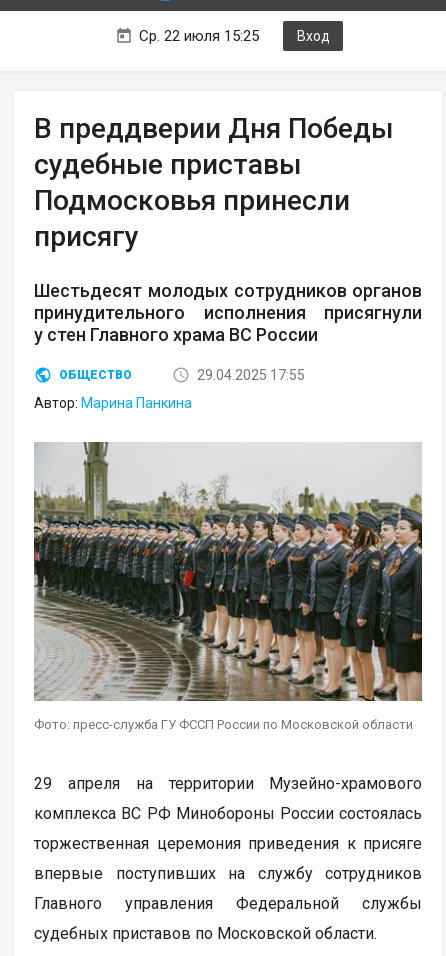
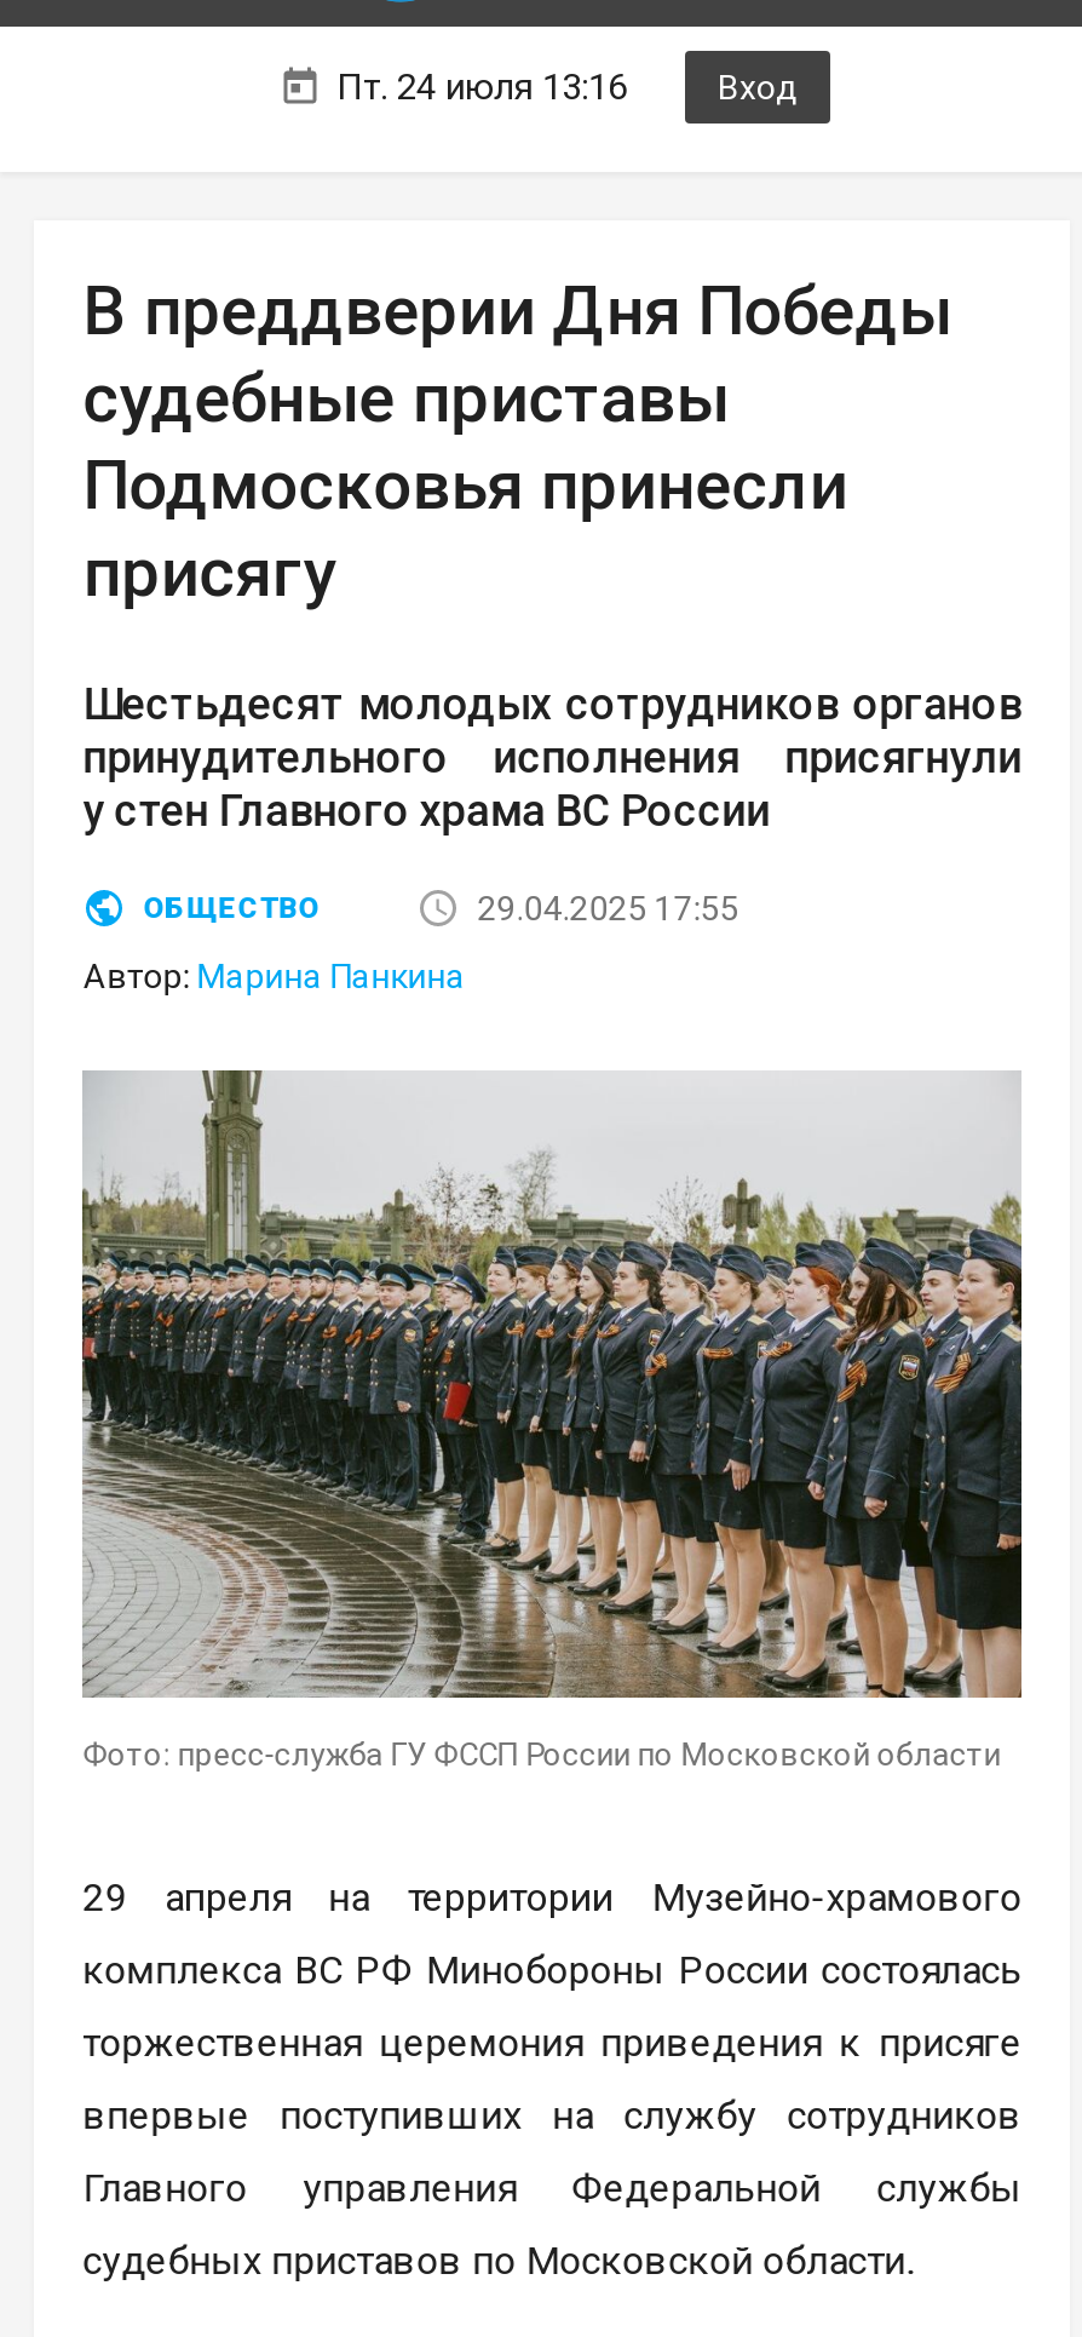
- Ср. 22 июля 15:25
+ Пт. 24 июля 13:16
